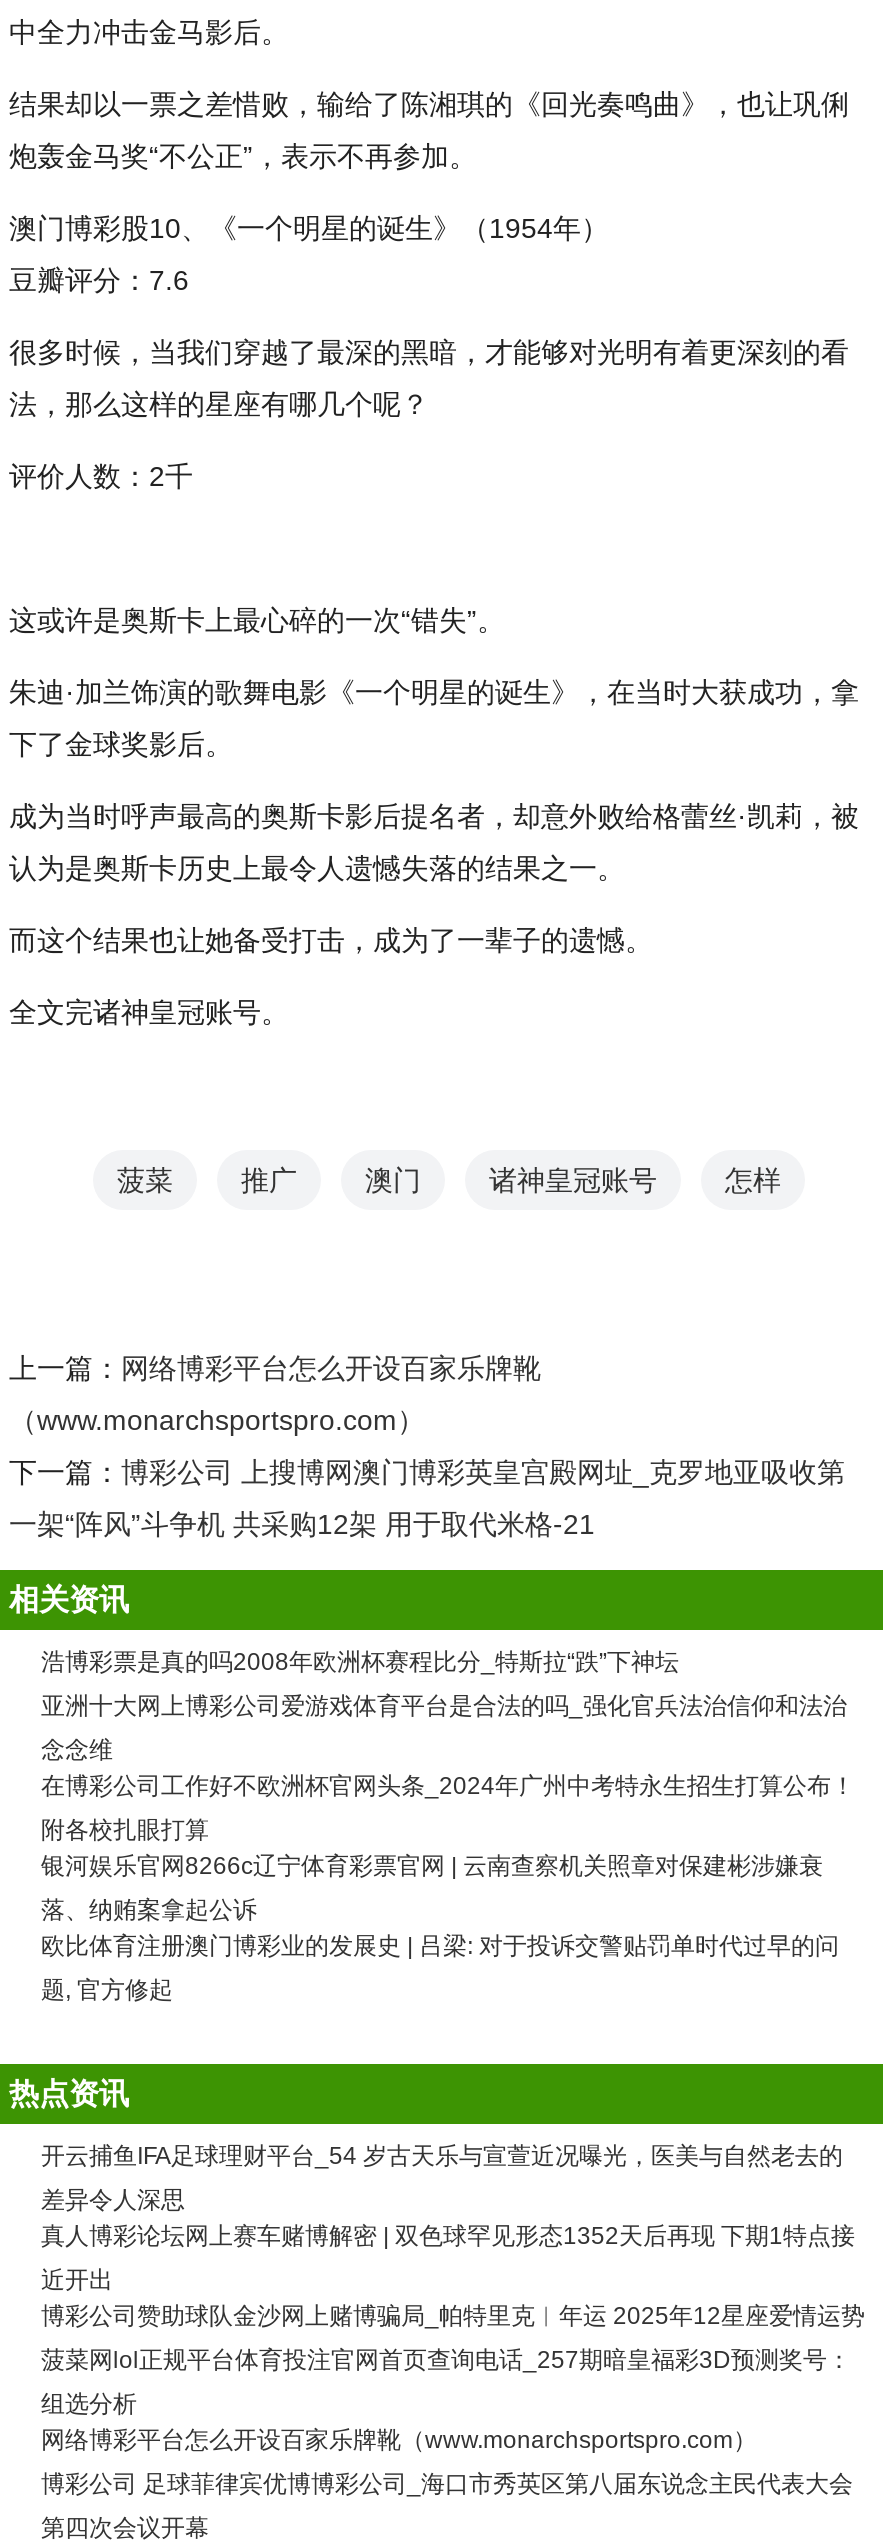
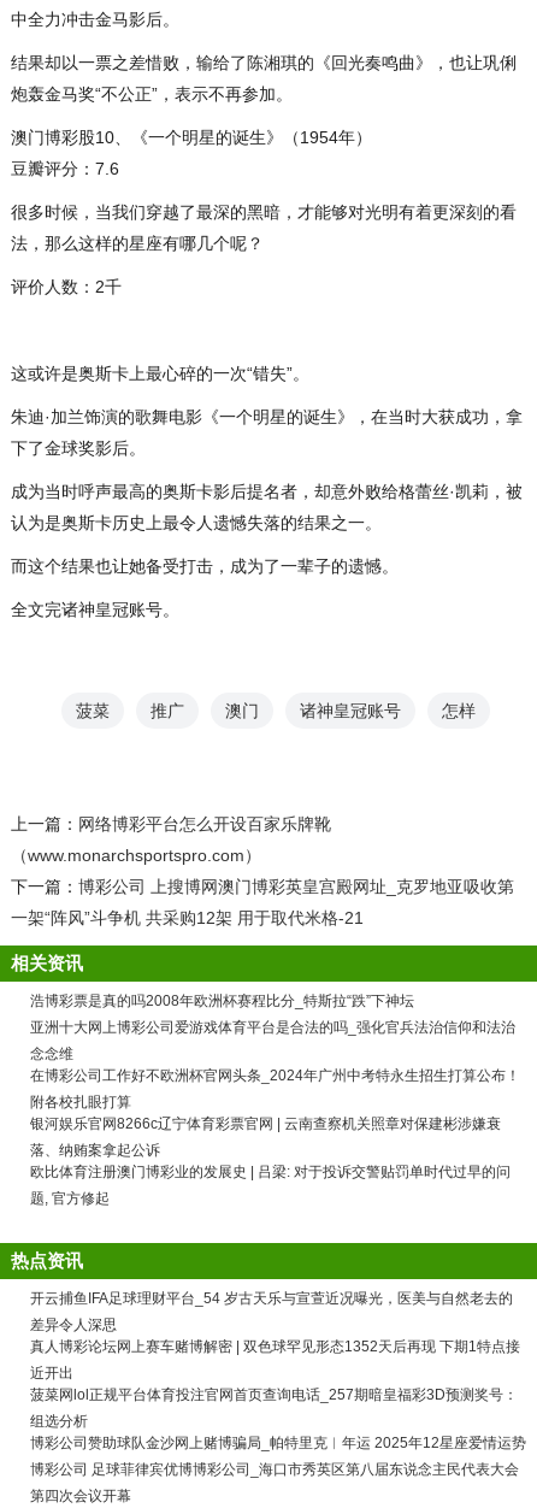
moved down: 博彩公司赞助球队金沙网上赌博骗局_帕特里克︱年运 2025年12星座爱情运势

- 网络博彩平台怎么开设百家乐牌靴（www.monarchsportspro.com）
